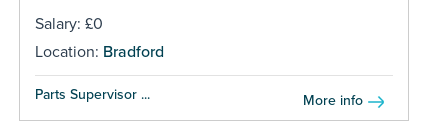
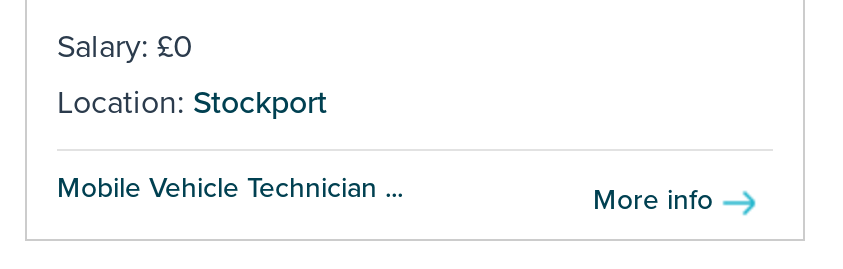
- Location: Bradford
+ Location: Stockport

- Parts Supervisor ...
+ Mobile Vehicle Technician ...
